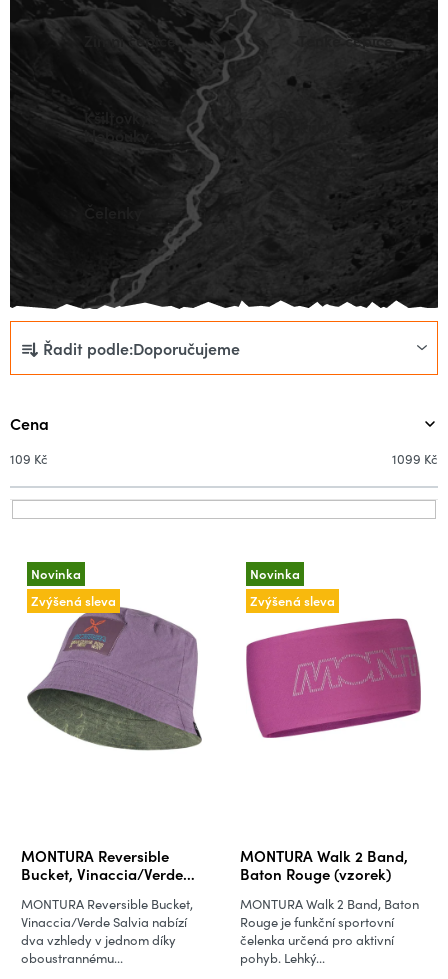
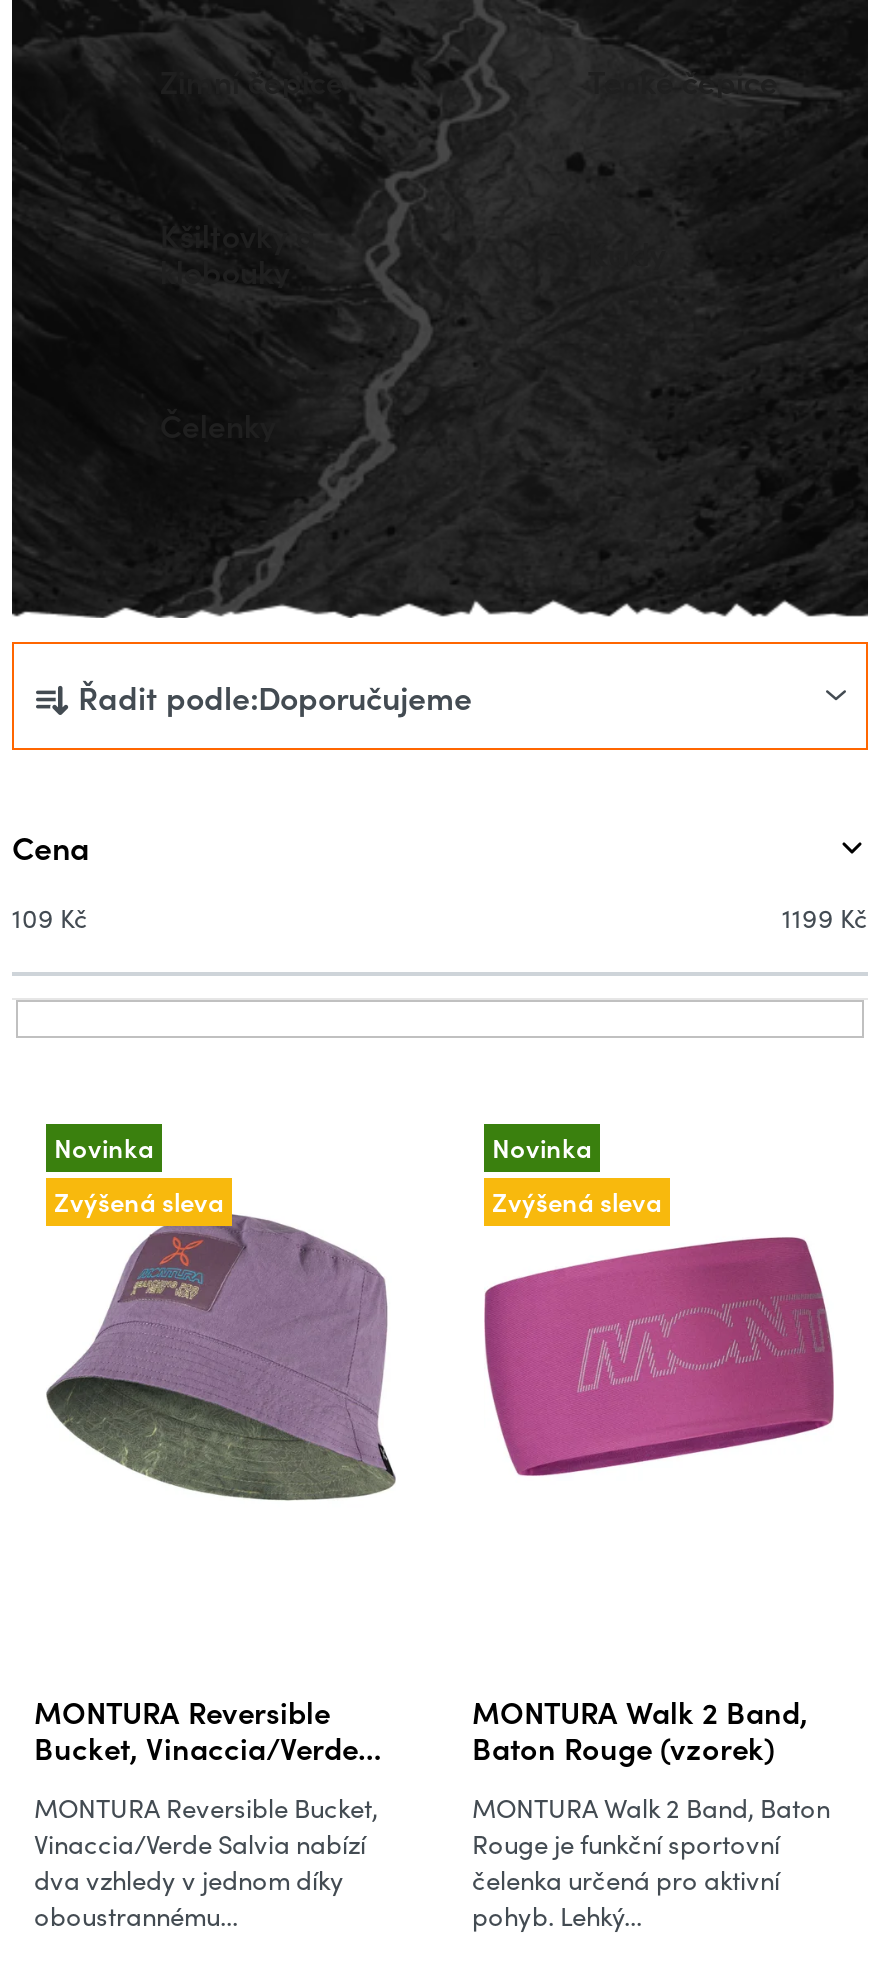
- 1099 Kč
+ 1199 Kč
